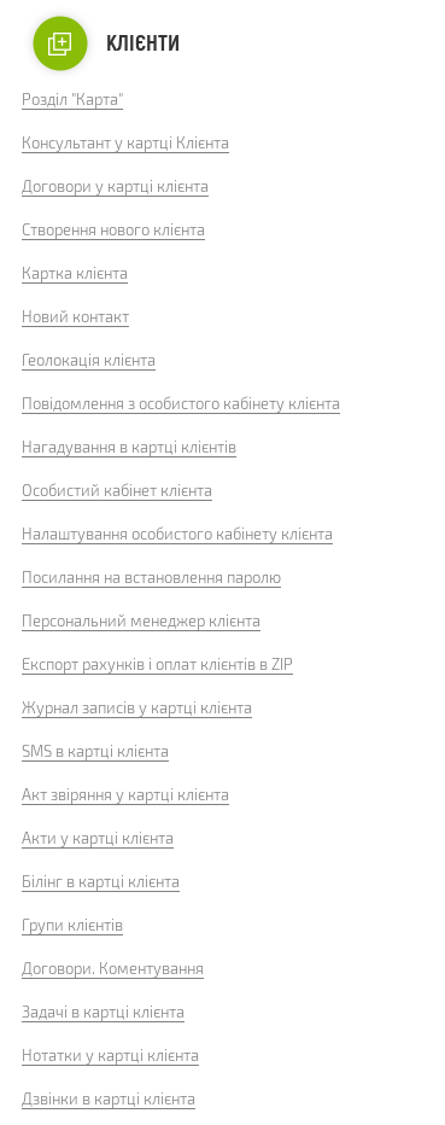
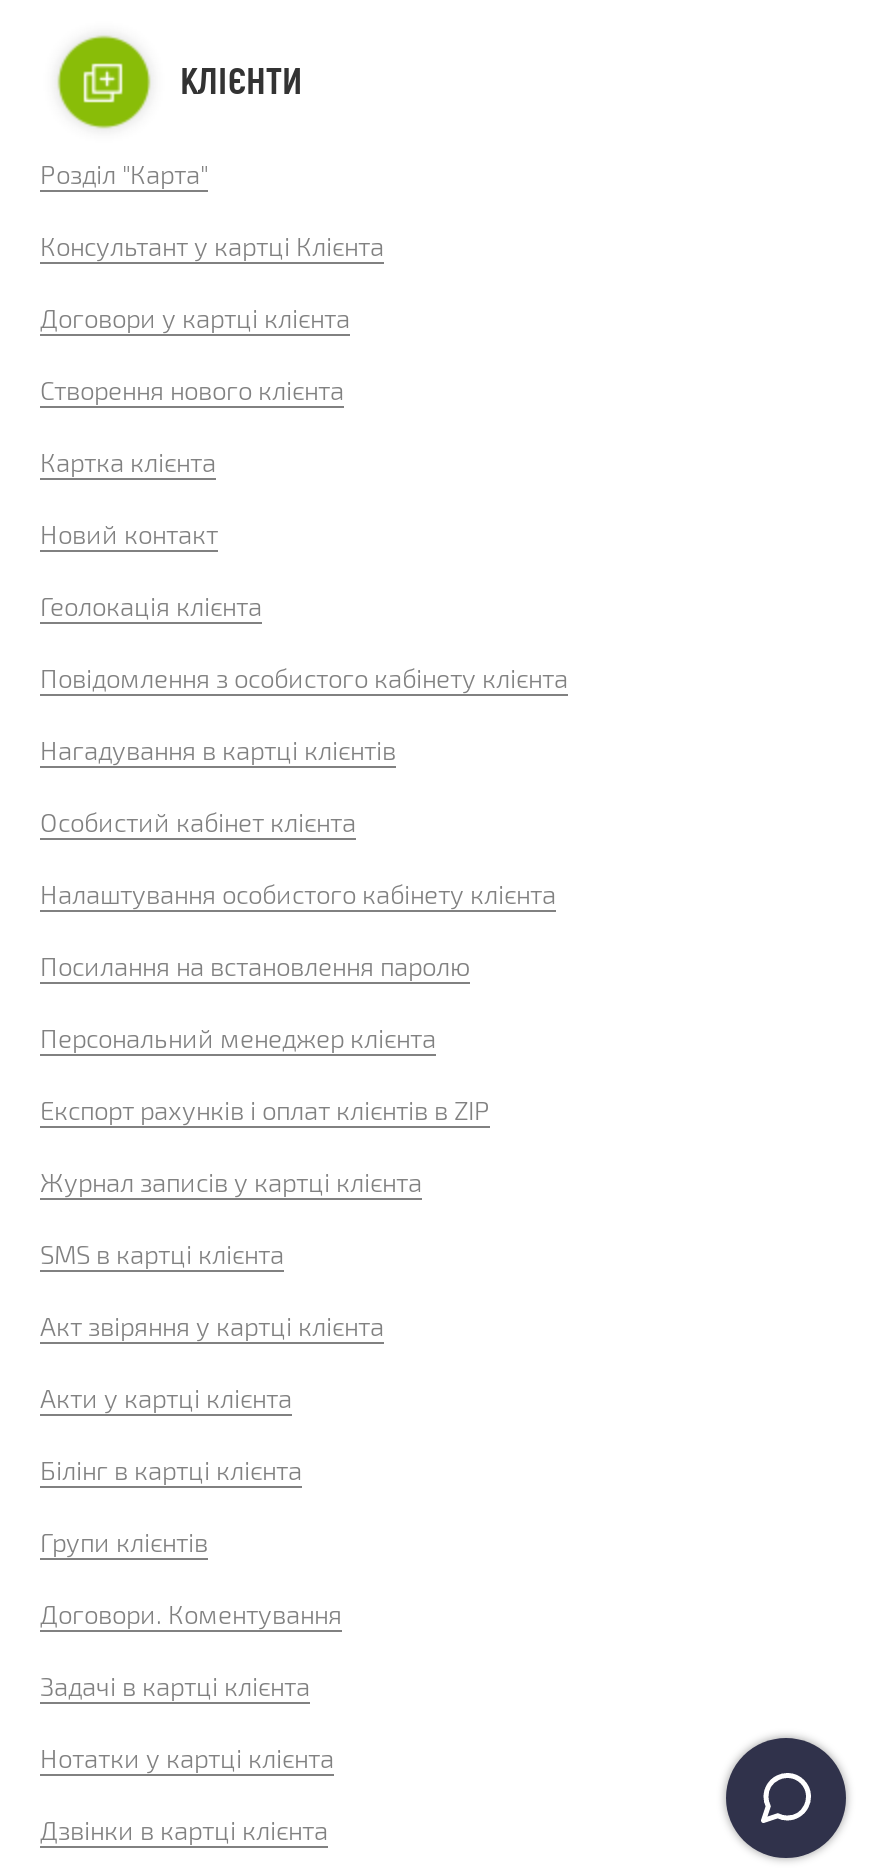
+ [image]
